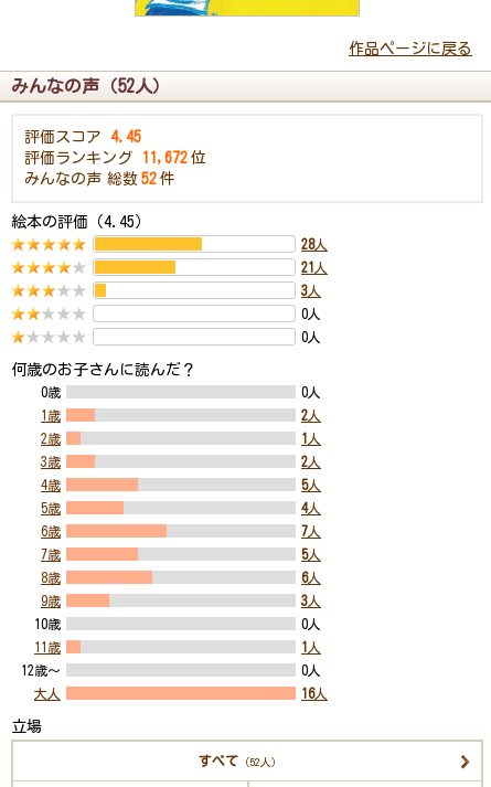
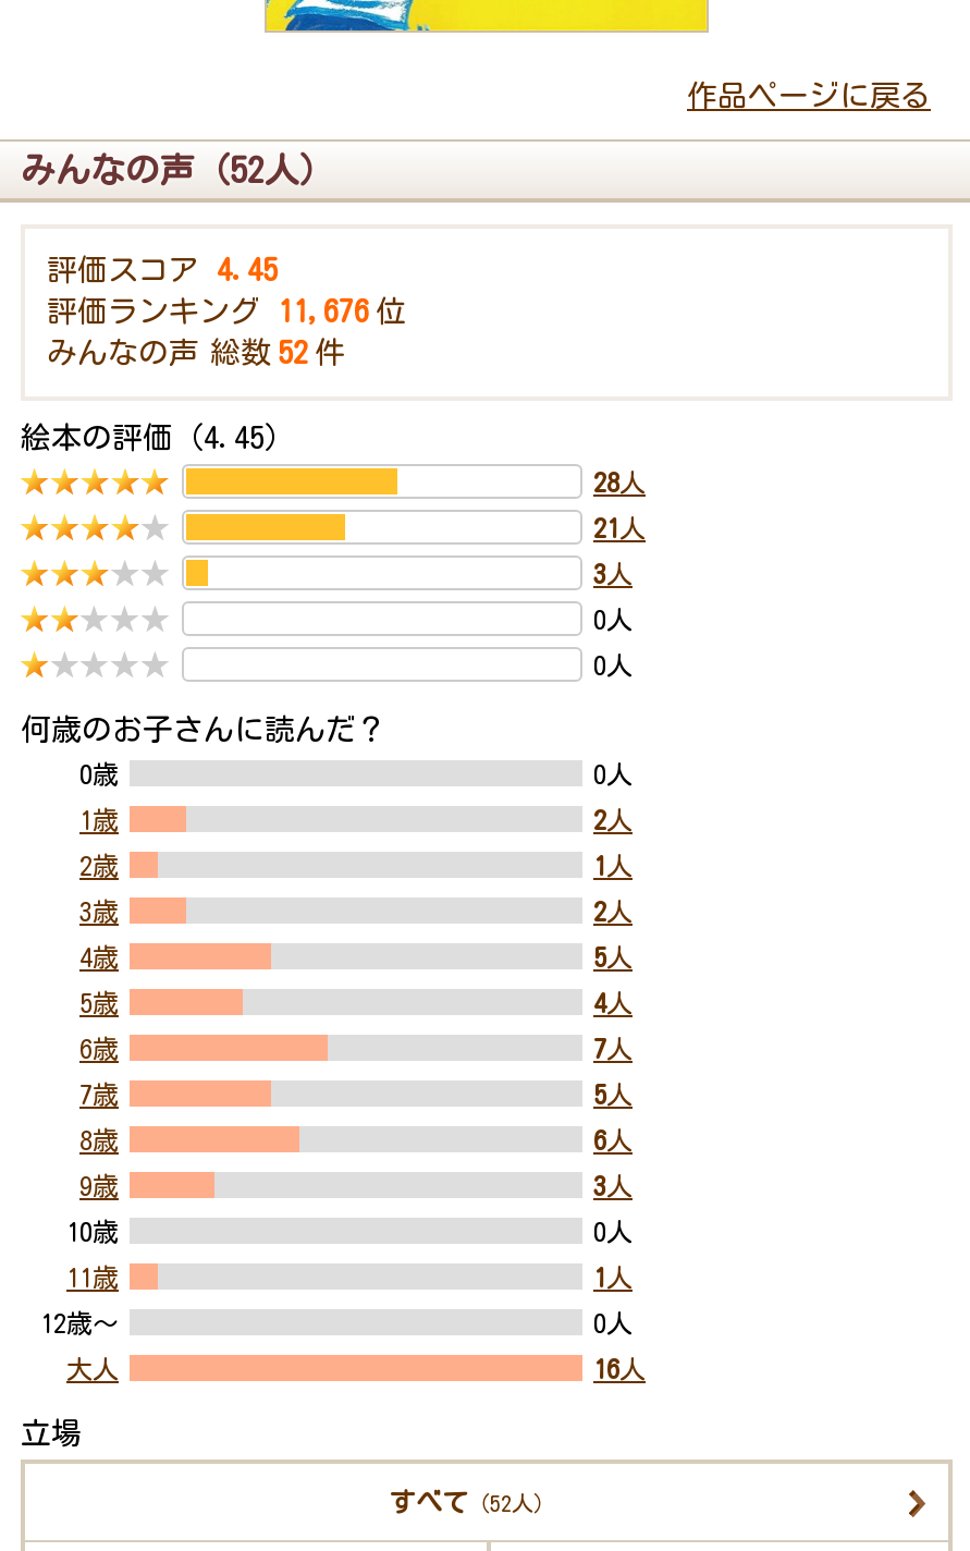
- 評価ランキング 11,672 位
+ 評価ランキング 11,676 位
